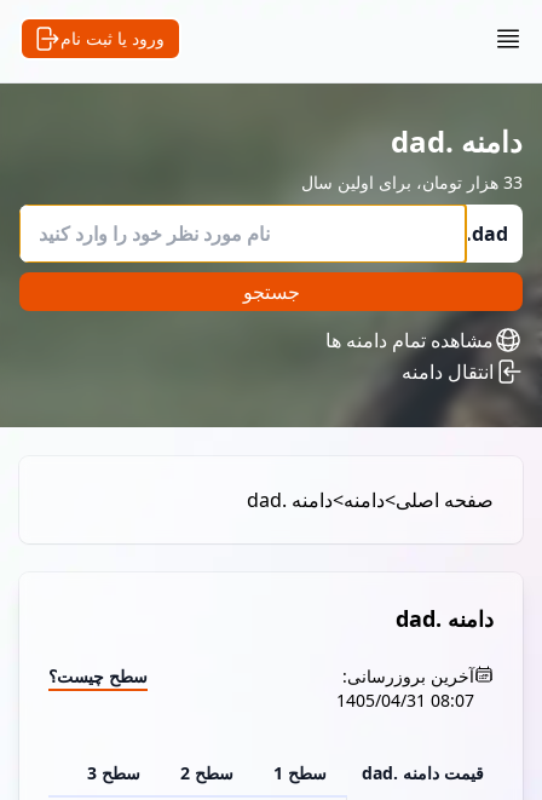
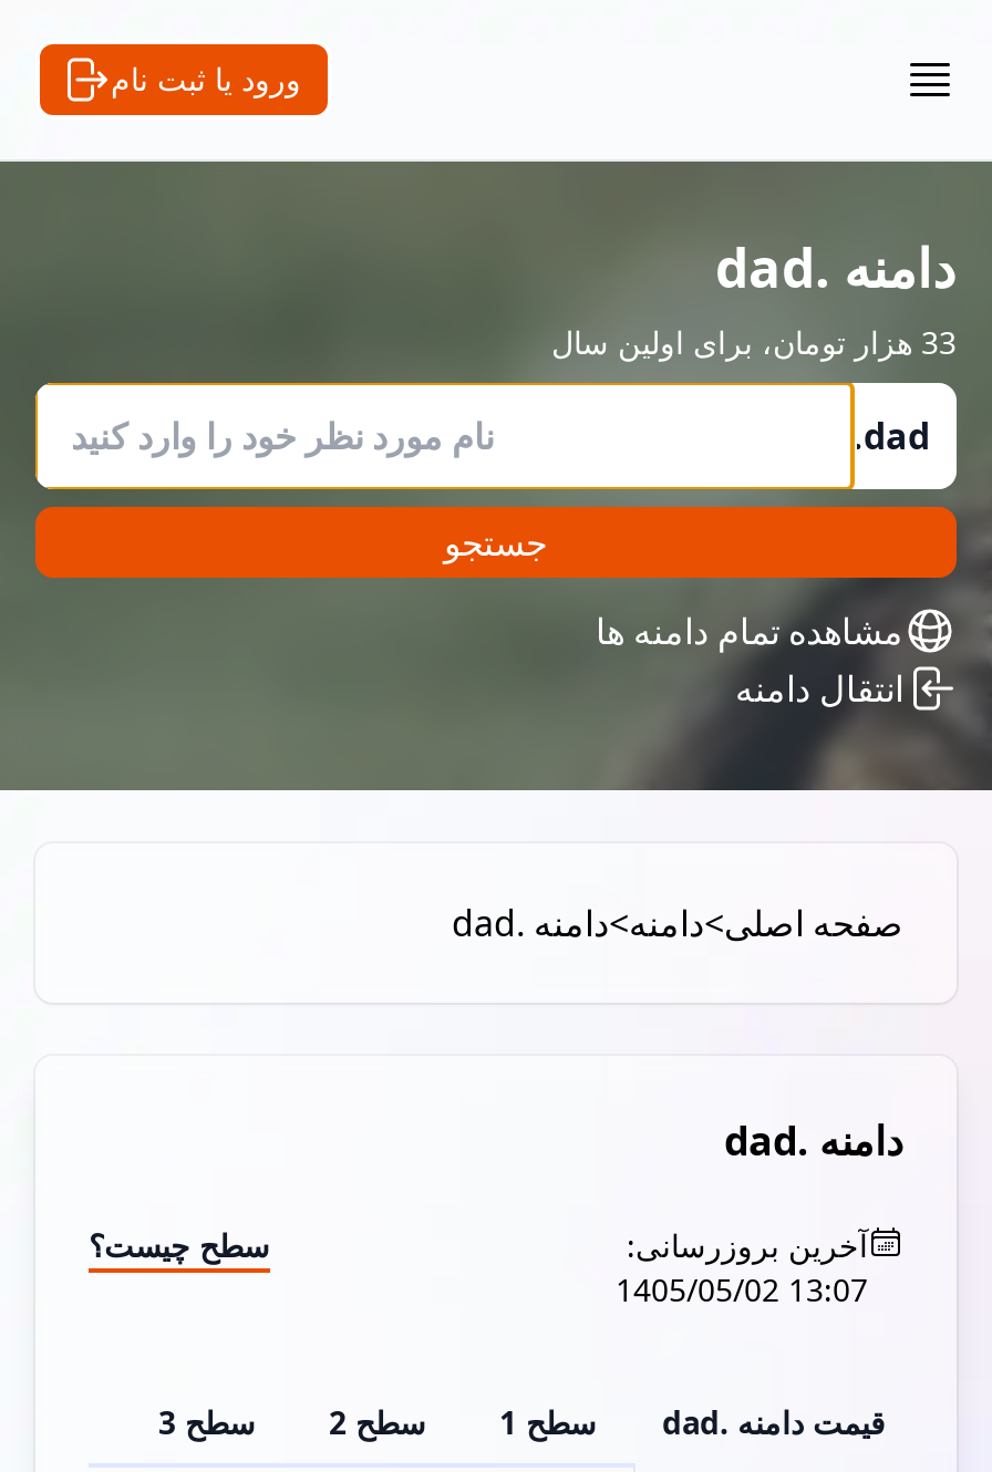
- 1405/04/31 08:07
+ 1405/05/02 13:07
